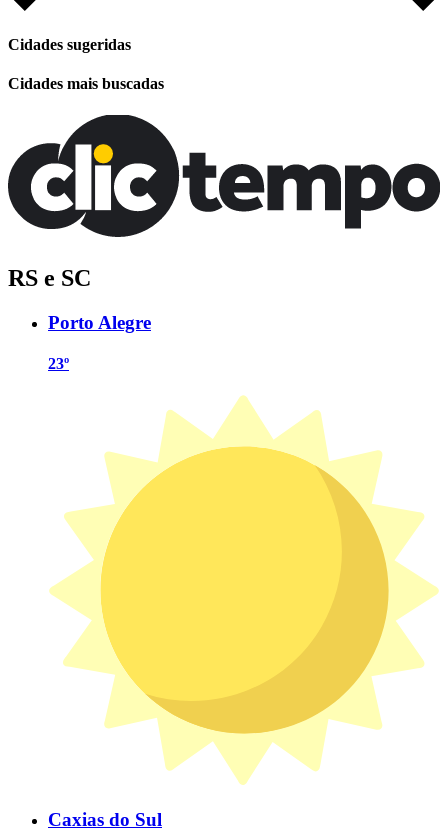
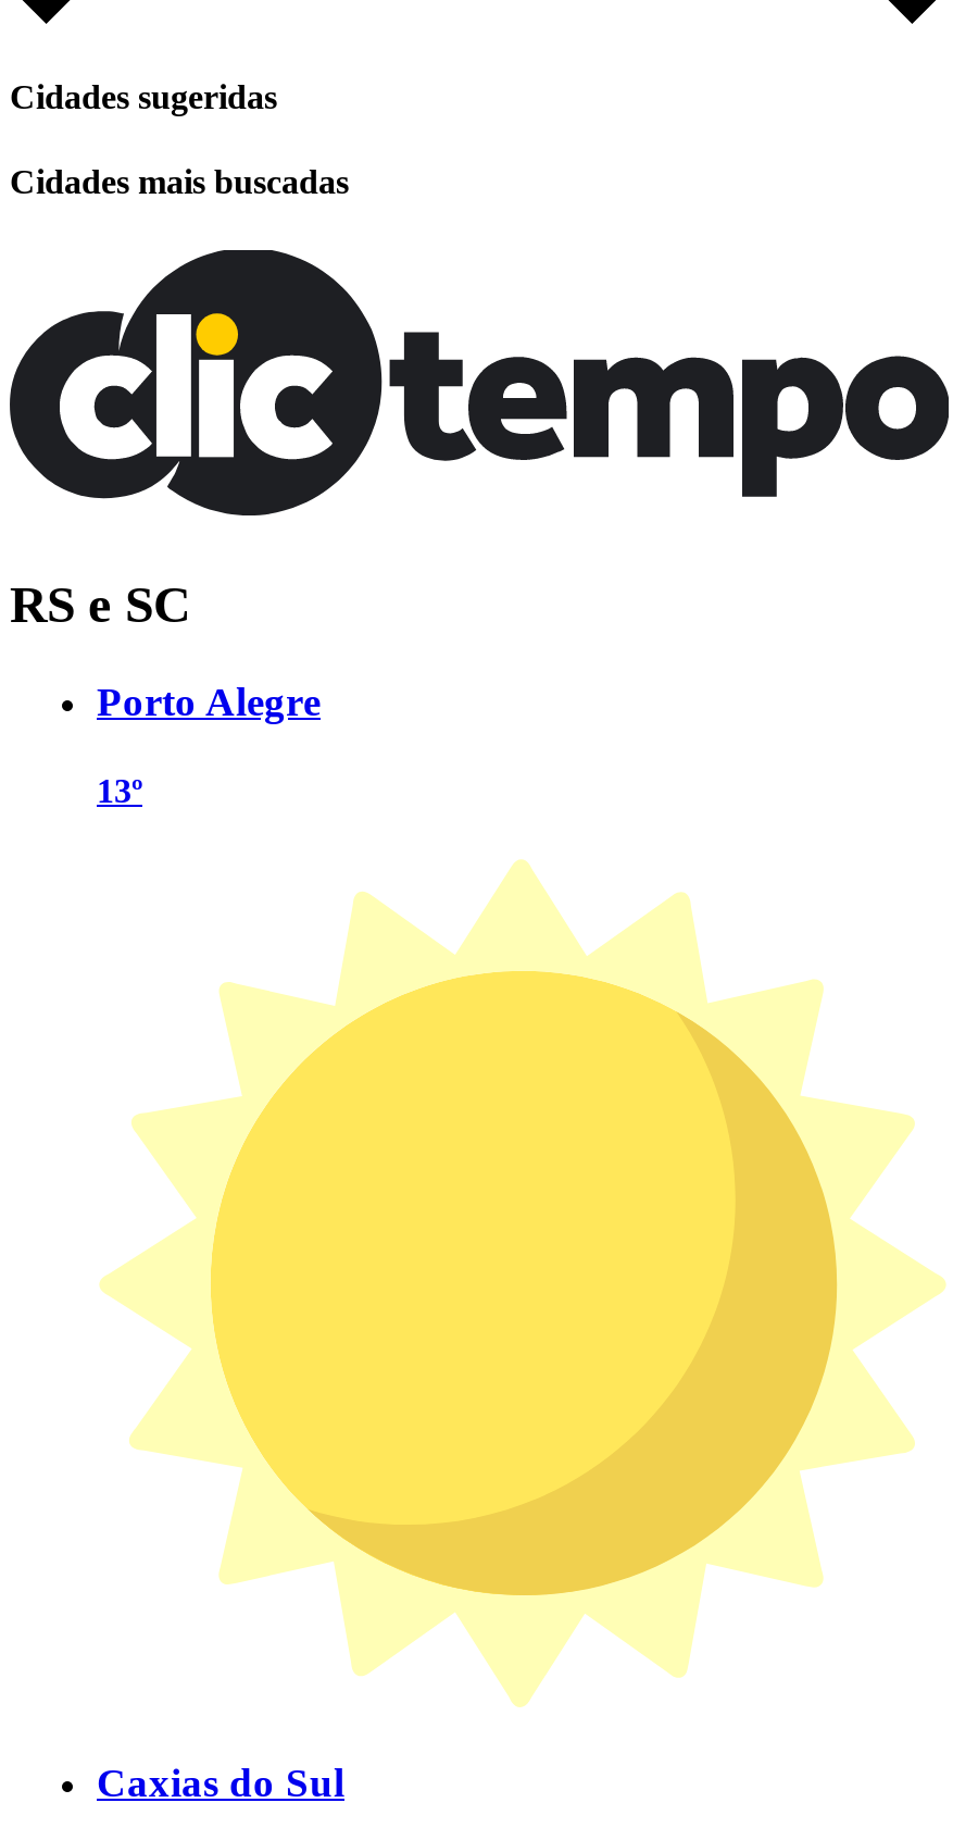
- 23º
+ 13º
